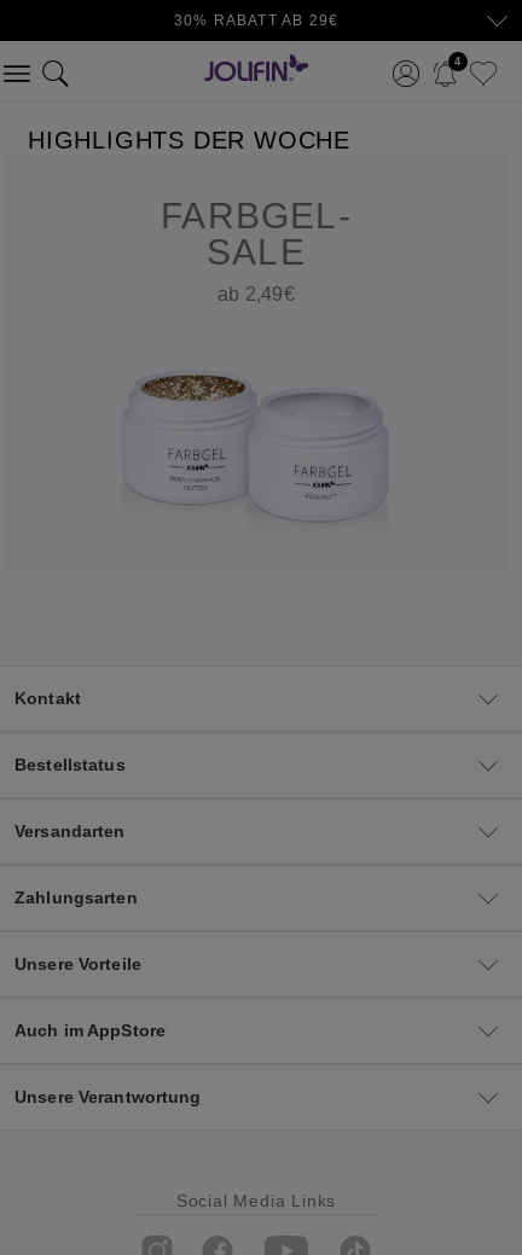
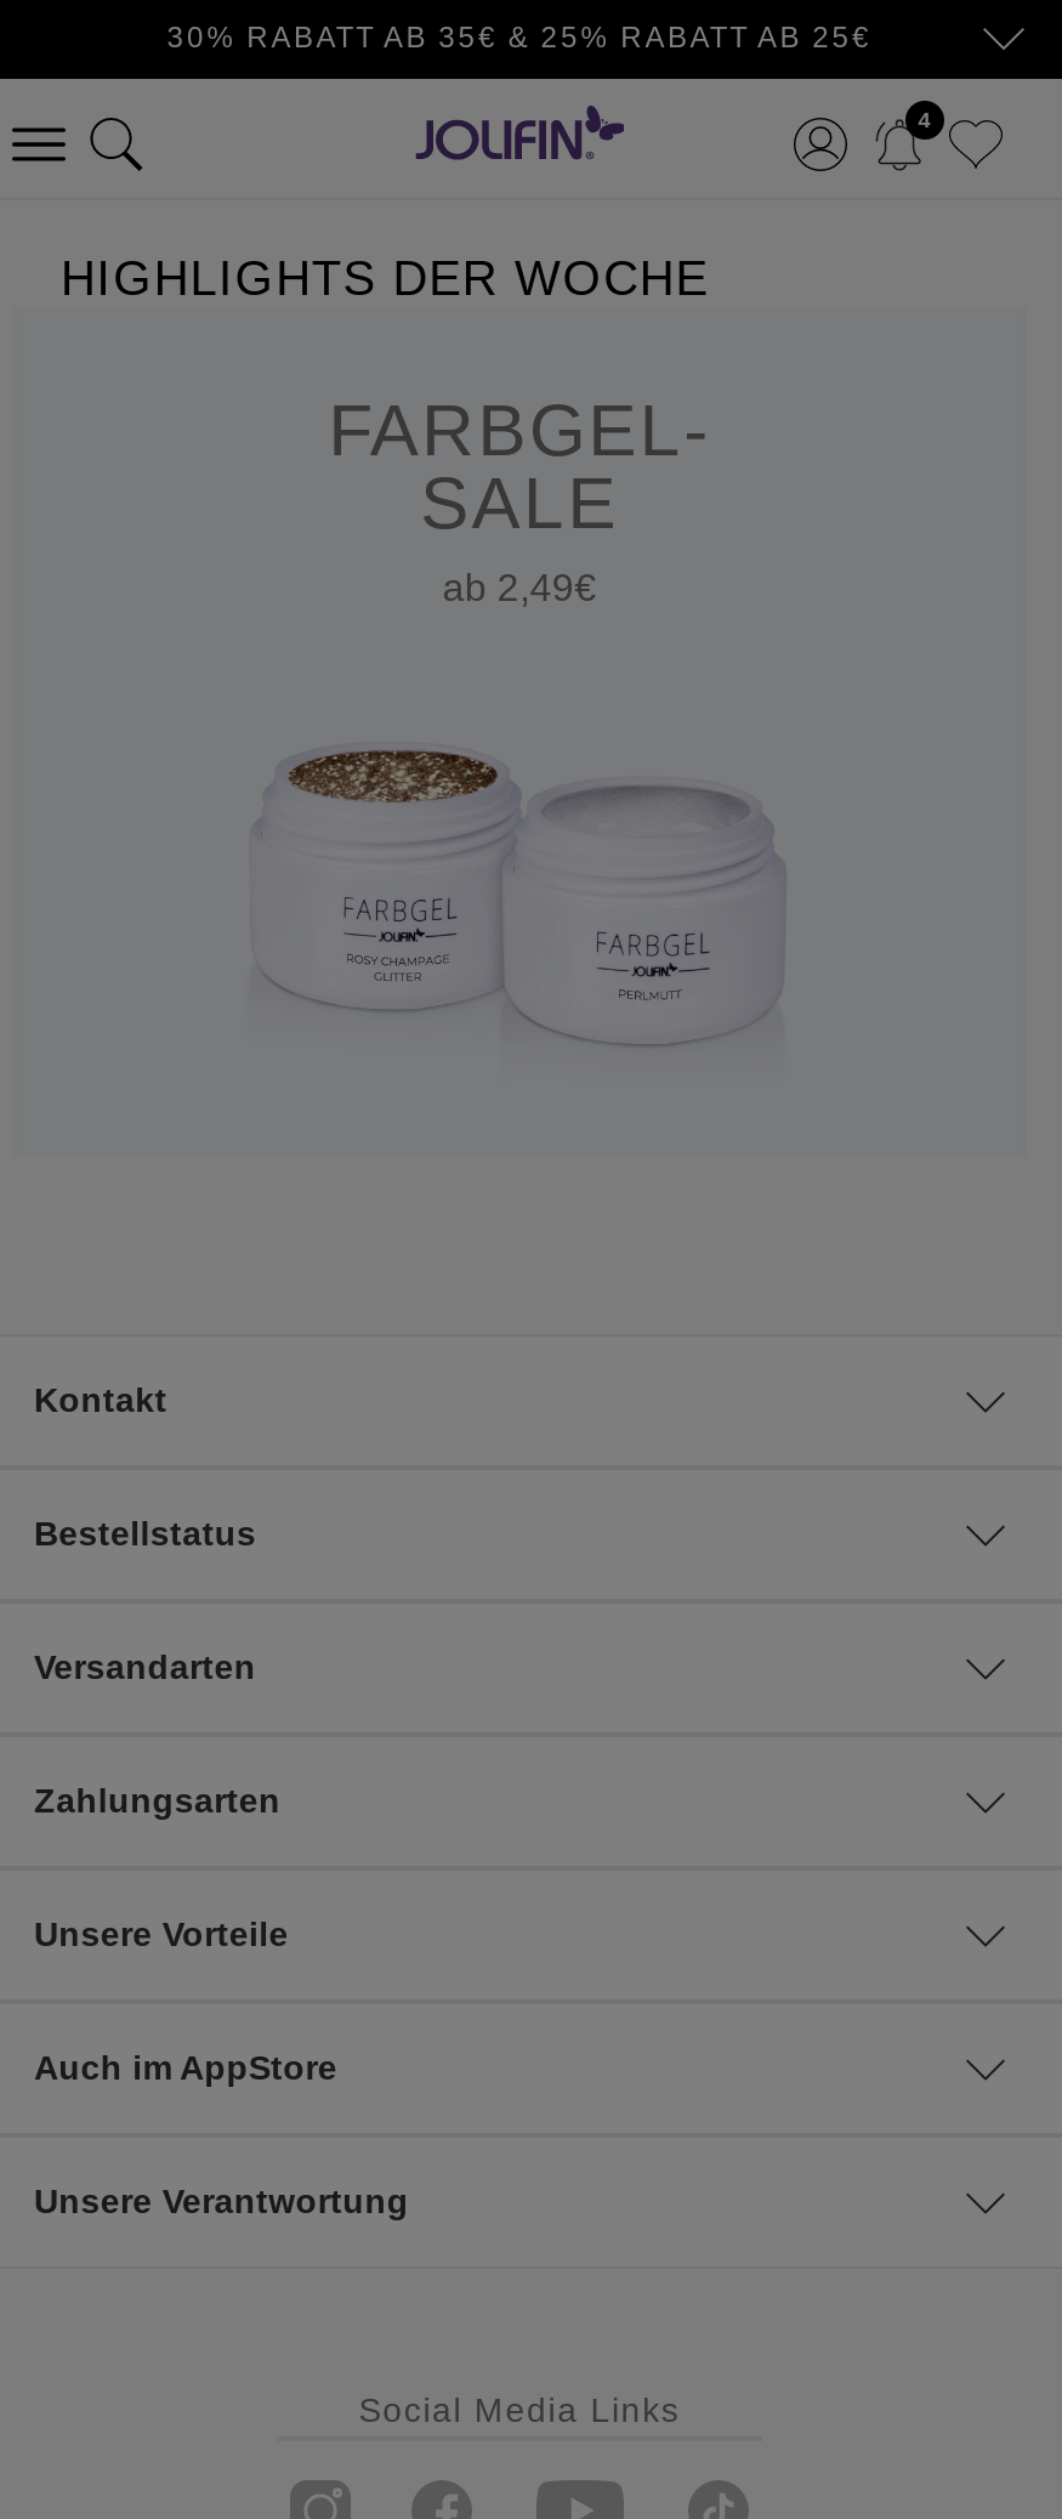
- 30% RABATT AB 29€
+ 30% RABATT AB 35€ & 25% RABATT AB 25€
